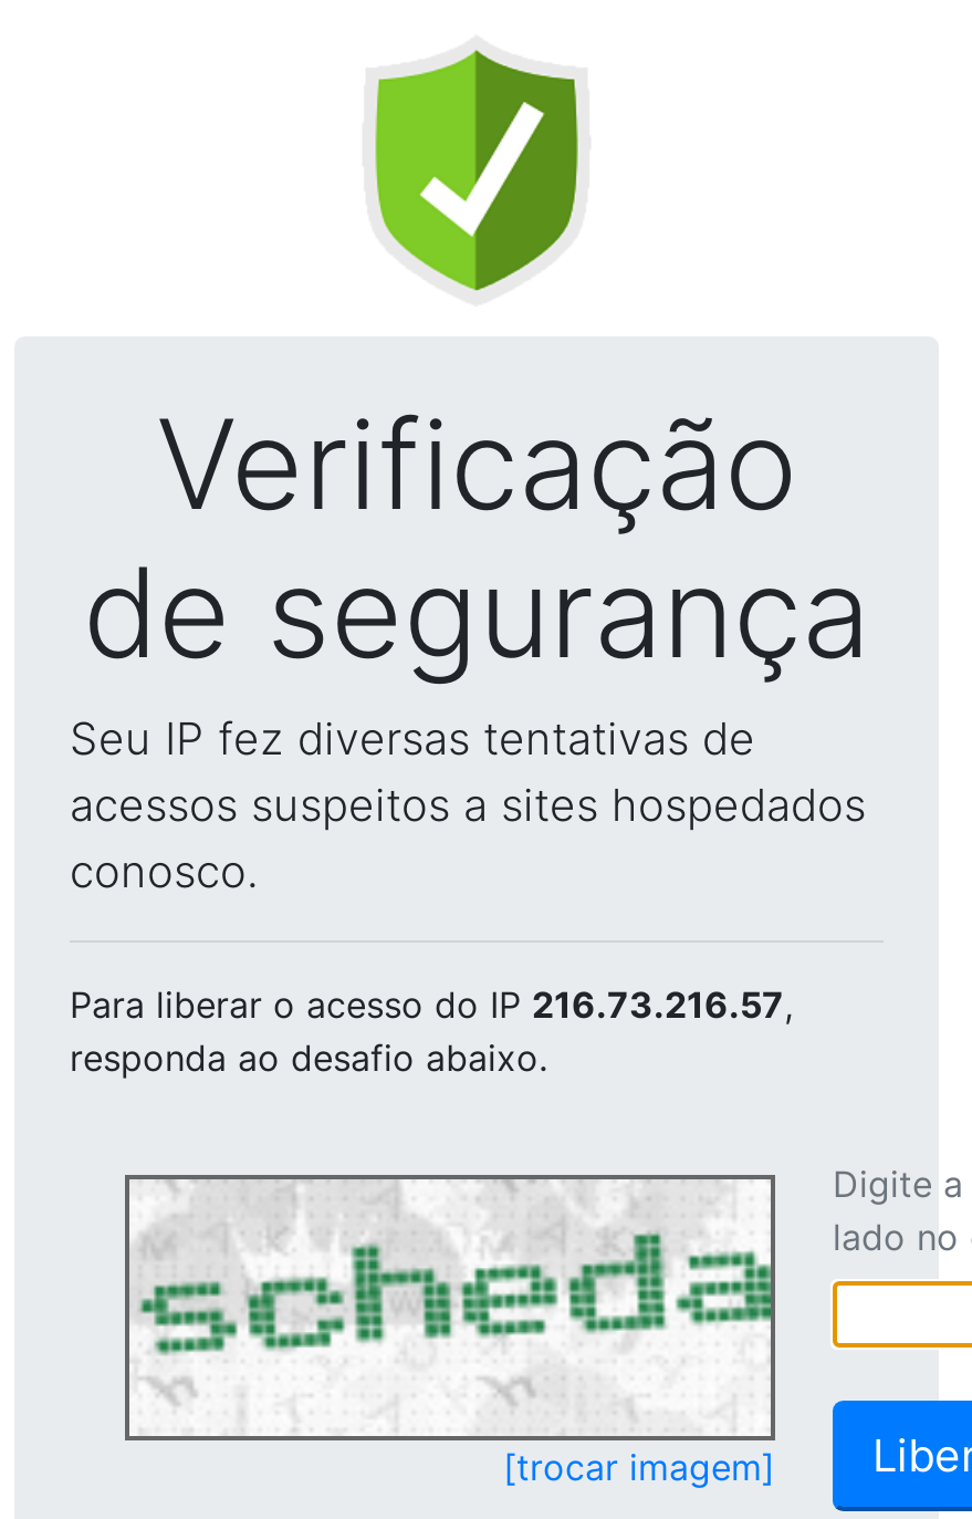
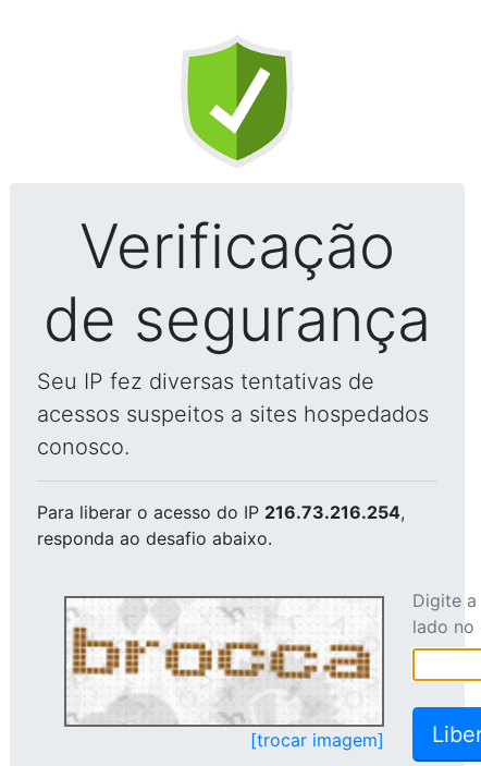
- Para liberar o acesso do IP 216.73.216.57,
+ Para liberar o acesso do IP 216.73.216.254,

- [image]
+ [image]
